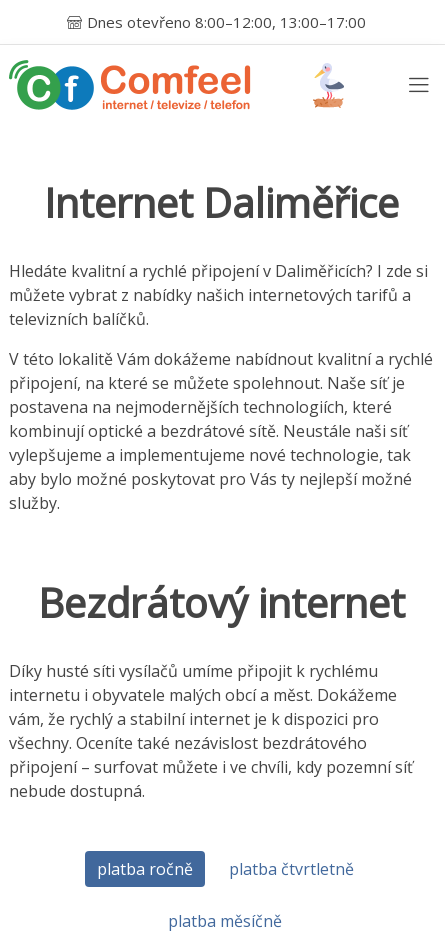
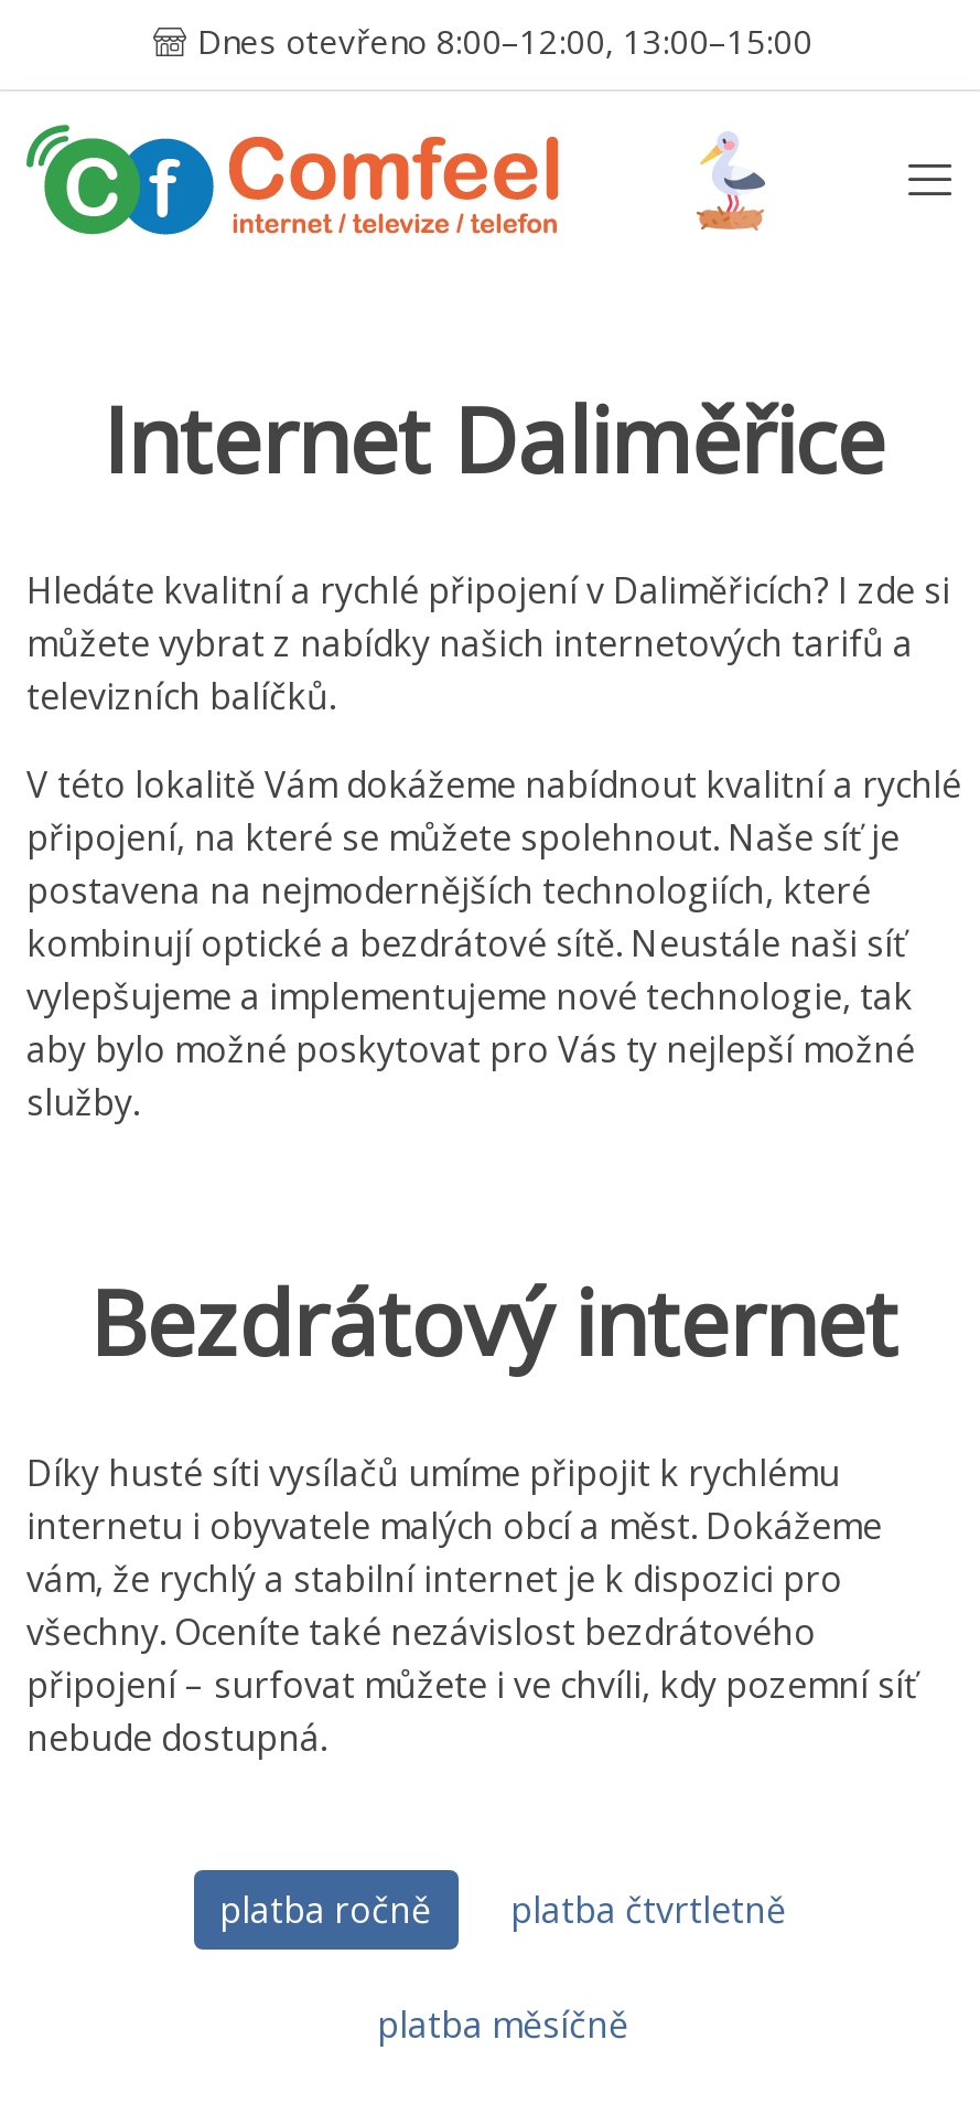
- Dnes otevřeno 8:00–12:00, 13:00–17:00
+ Dnes otevřeno 8:00–12:00, 13:00–15:00
